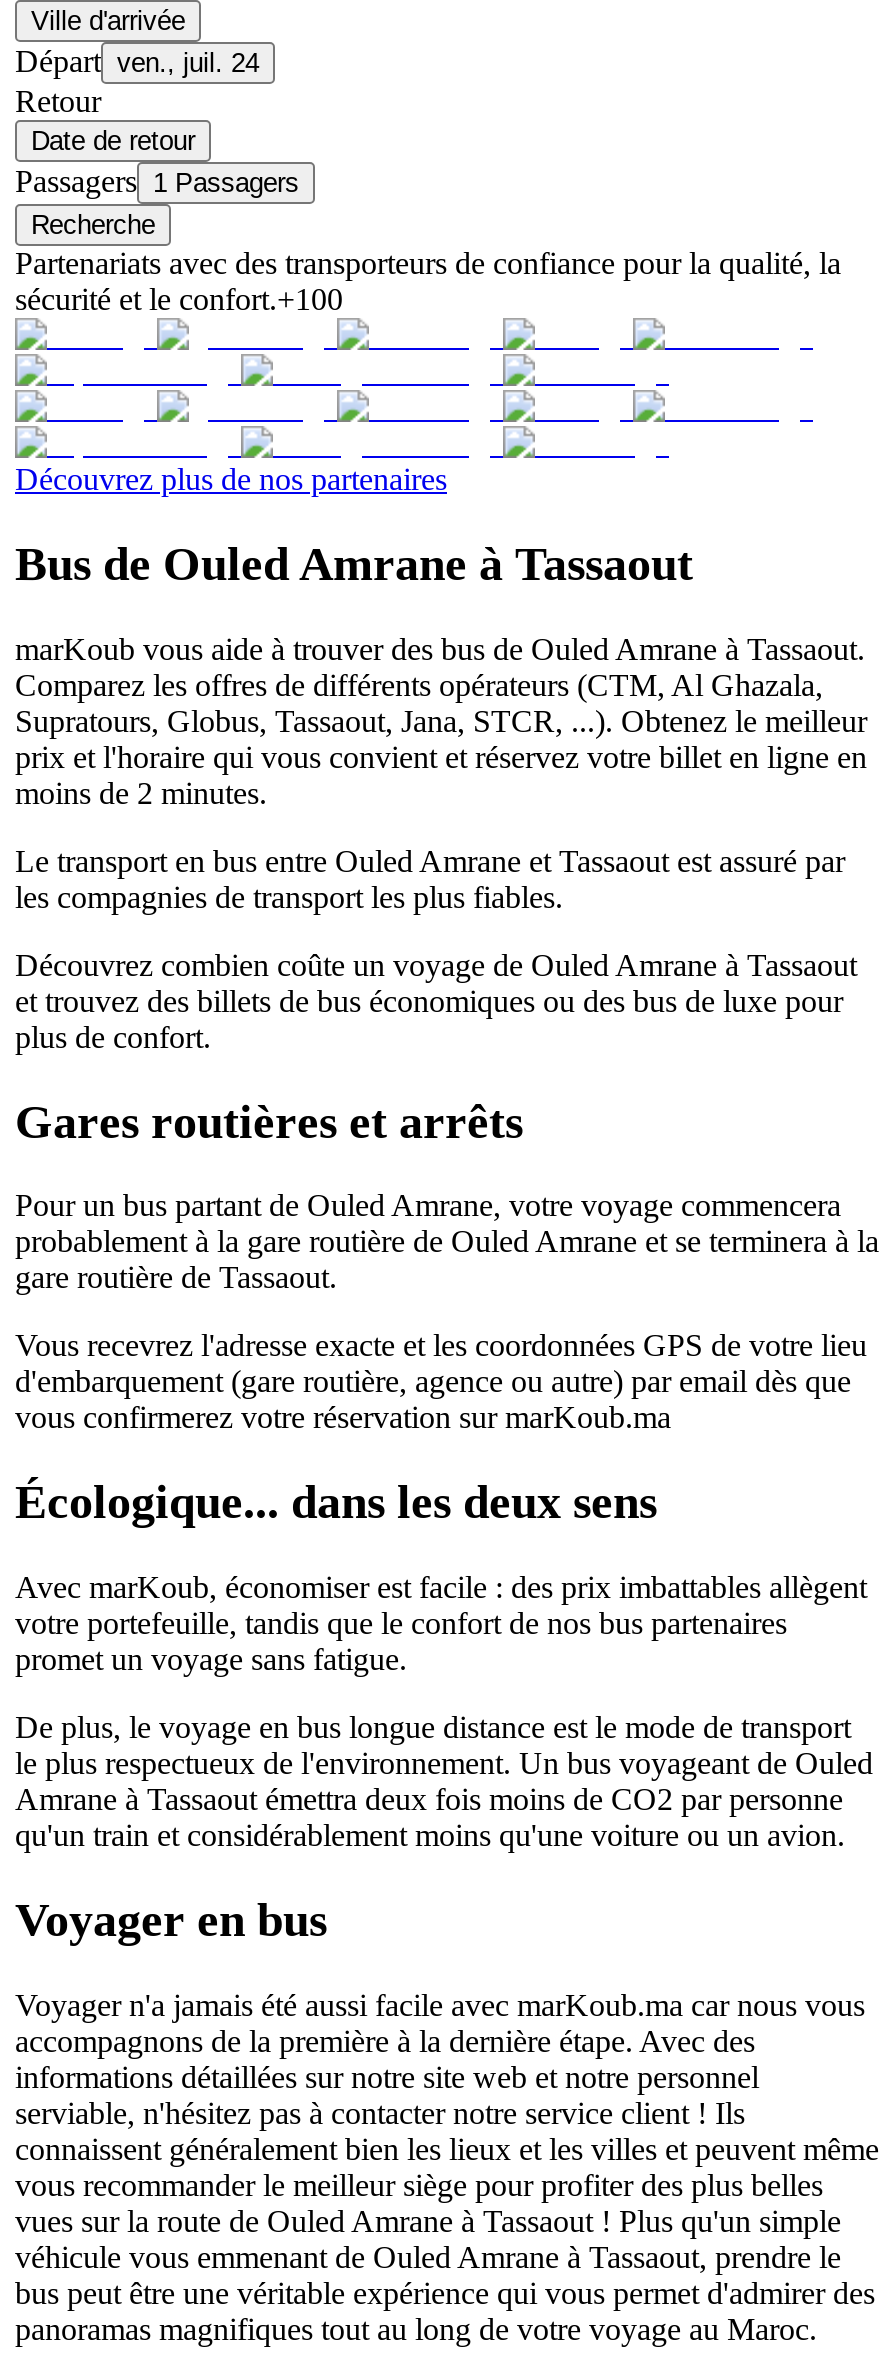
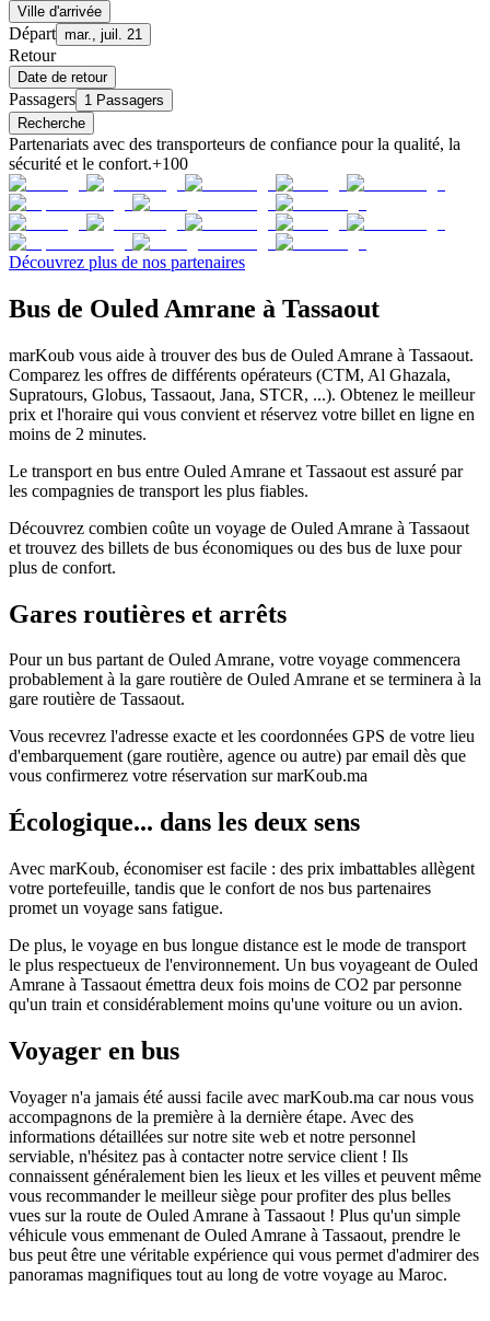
- Départ ven., juil. 24
+ Départ mar., juil. 21
